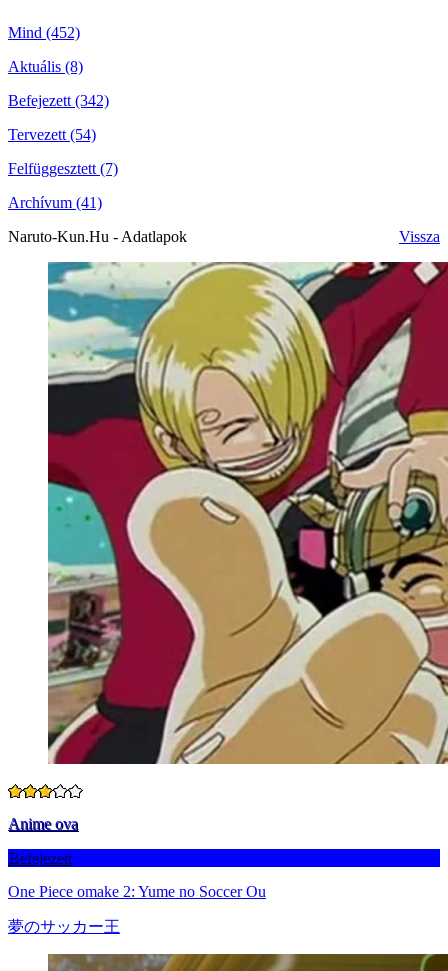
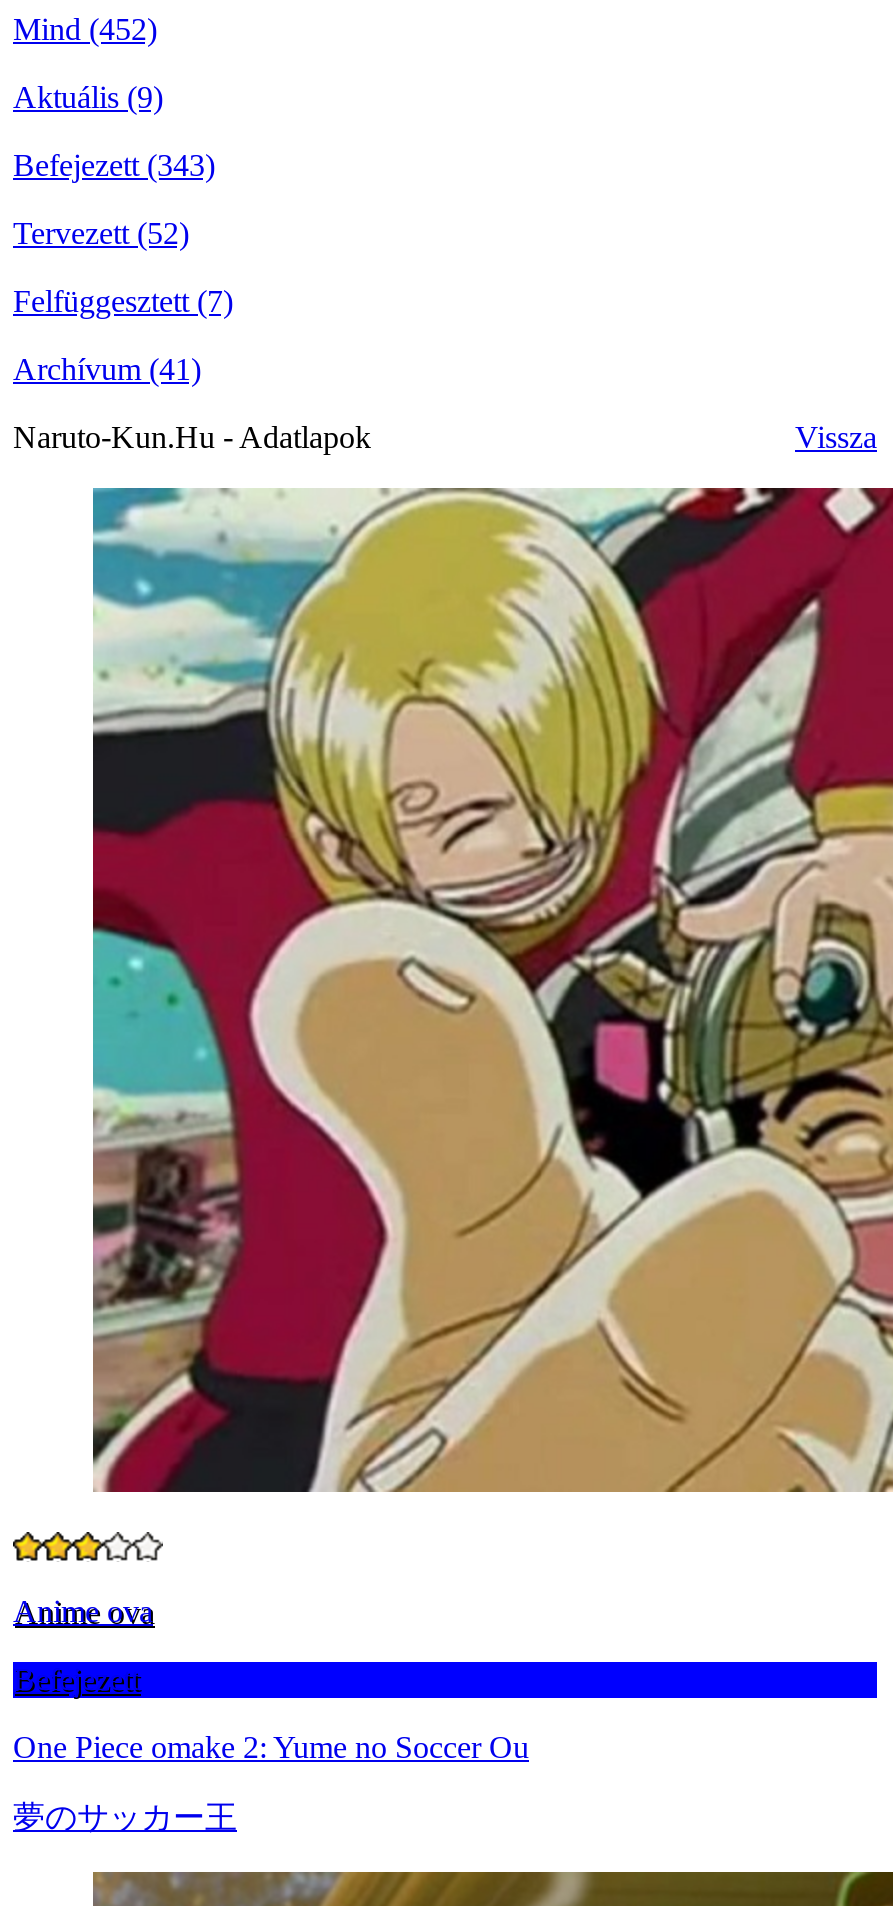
- Aktuális (8)
+ Aktuális (9)

- Befejezett (342)
+ Befejezett (343)

- Tervezett (54)
+ Tervezett (52)
